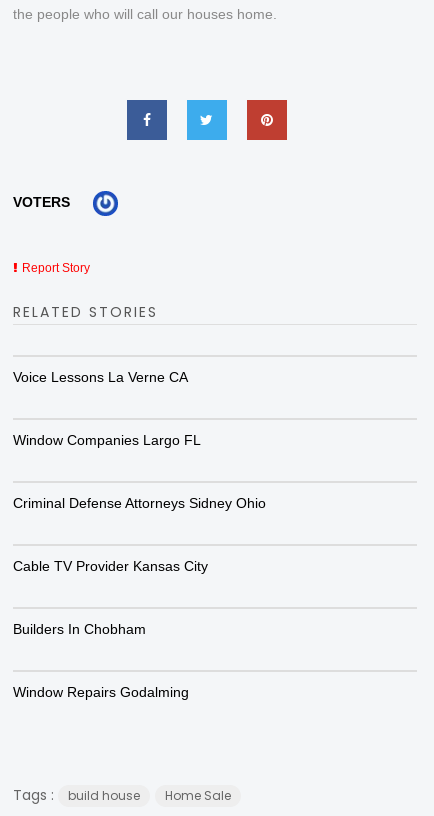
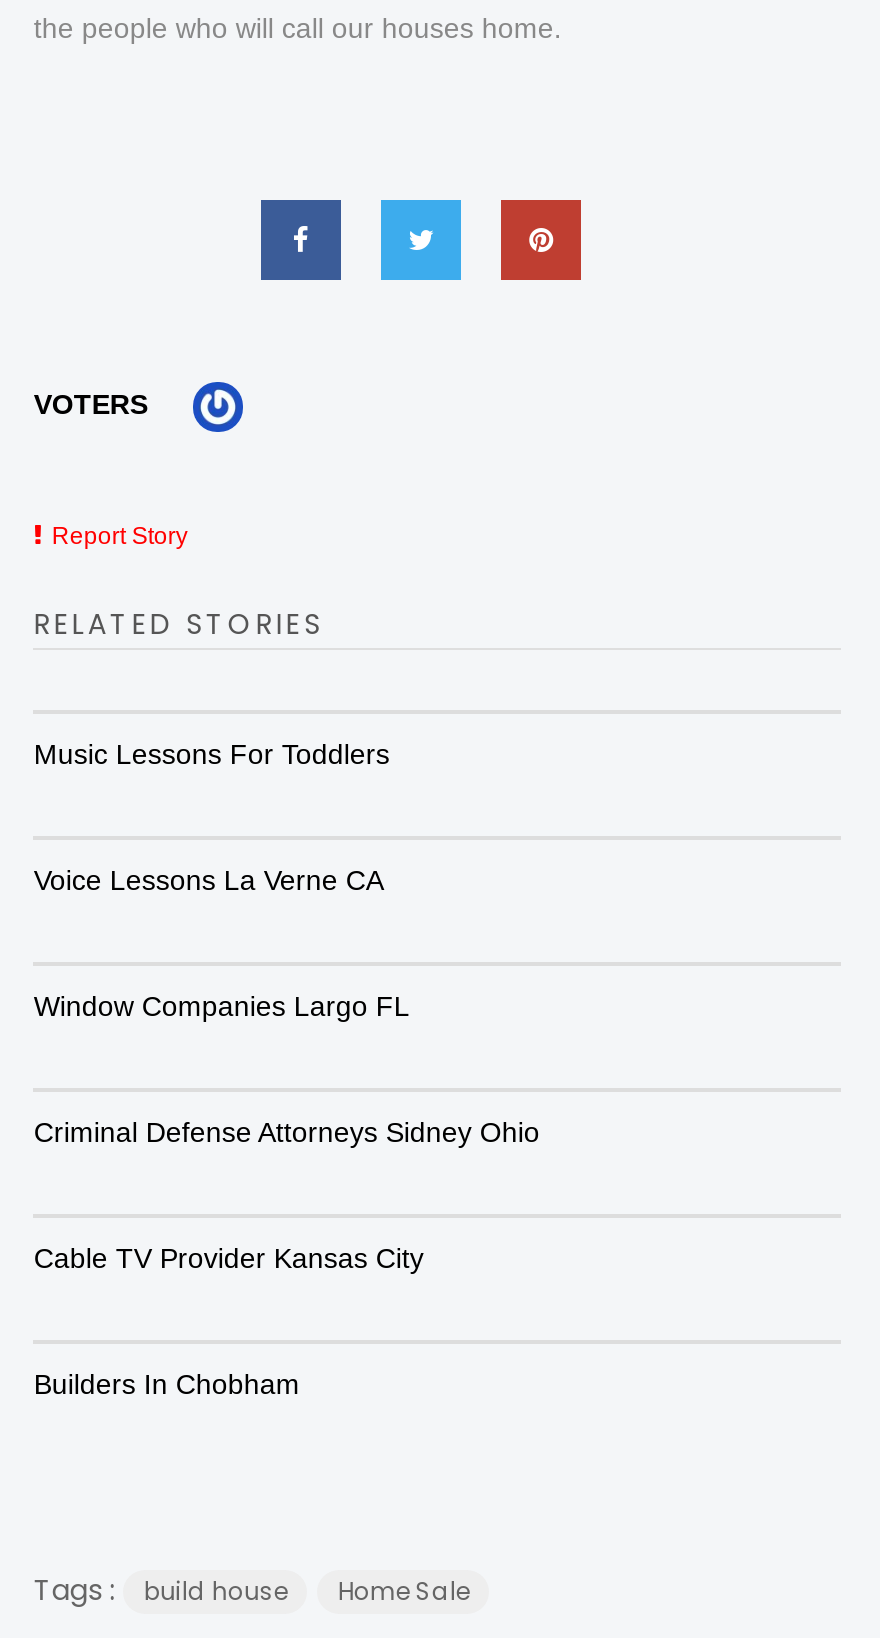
+ Music Lessons For Toddlers

moved down: Voice Lessons La Verne CA | Window Companies Largo FL | Criminal Defense Attorneys Sidney Ohio | Cable TV Provider Kansas City | Builders In Chobham

- Window Repairs Godalming
